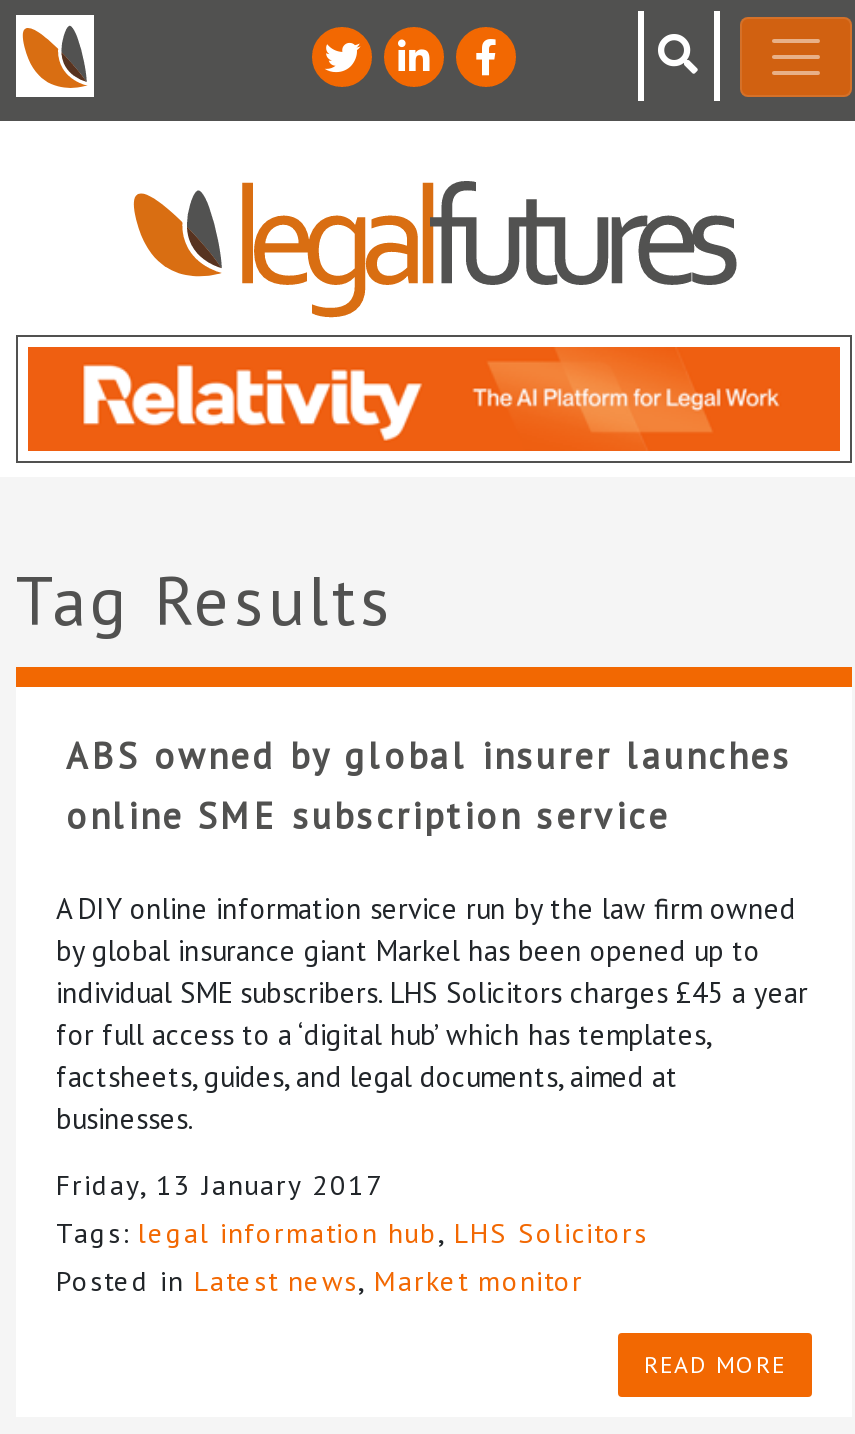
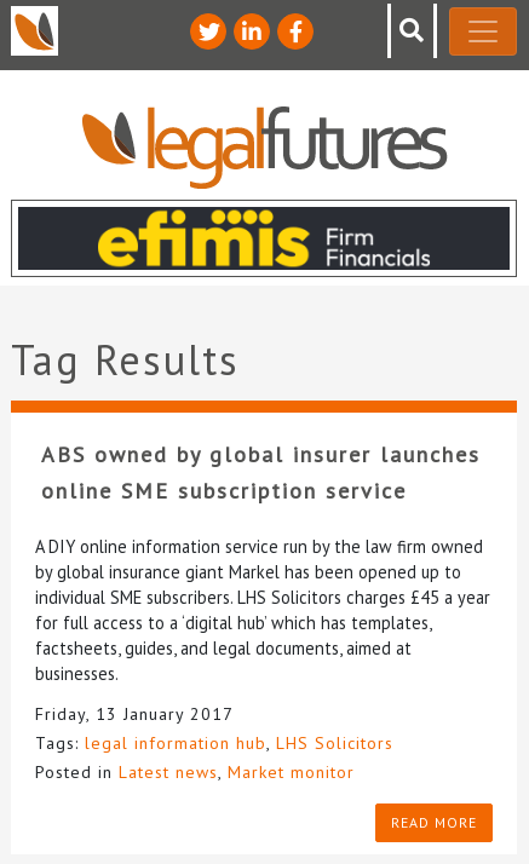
- [image]
+ [image]
